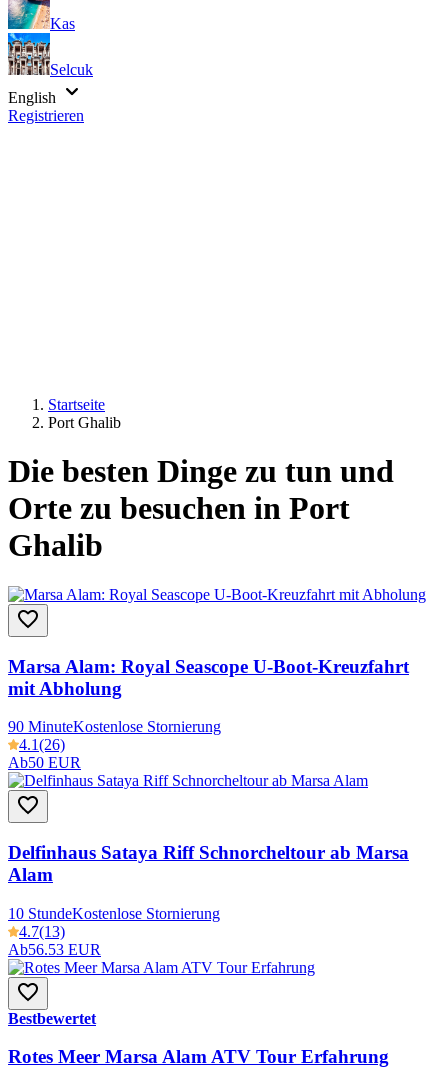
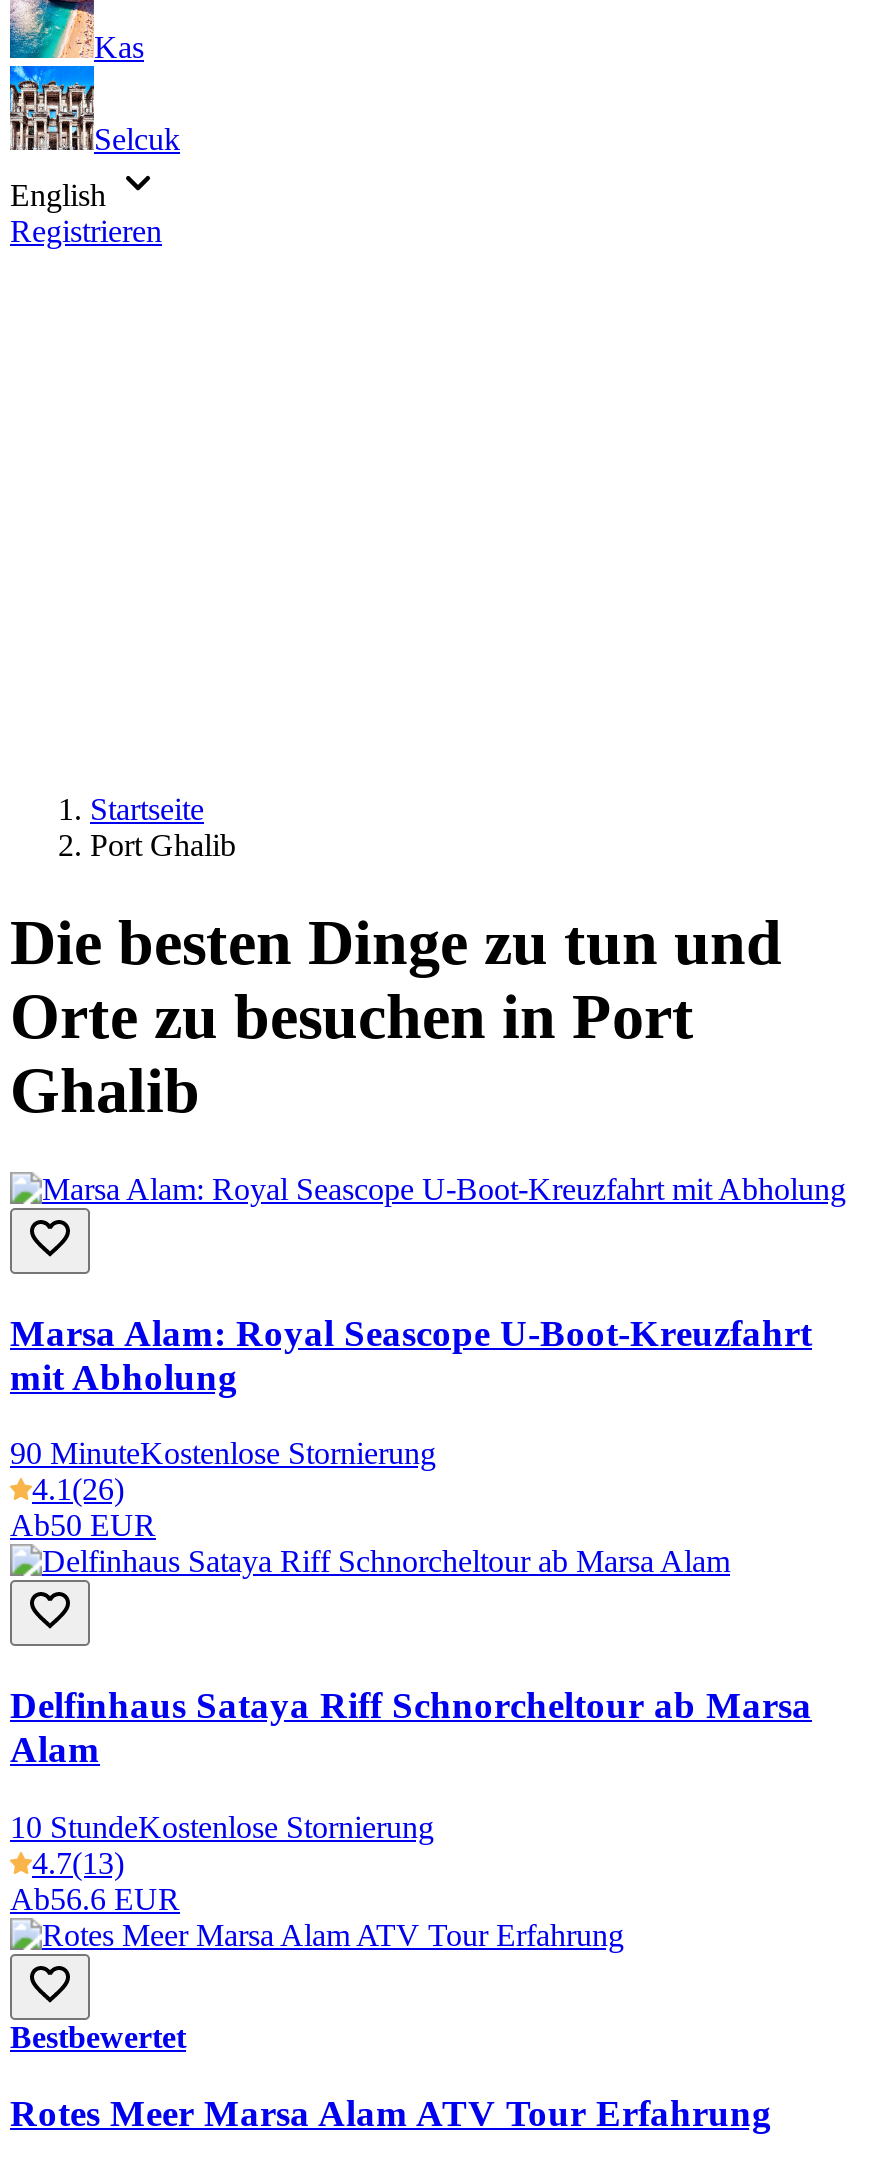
- Ab56.53 EUR
+ Ab56.6 EUR
